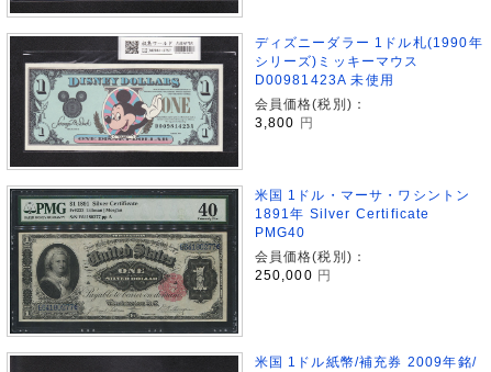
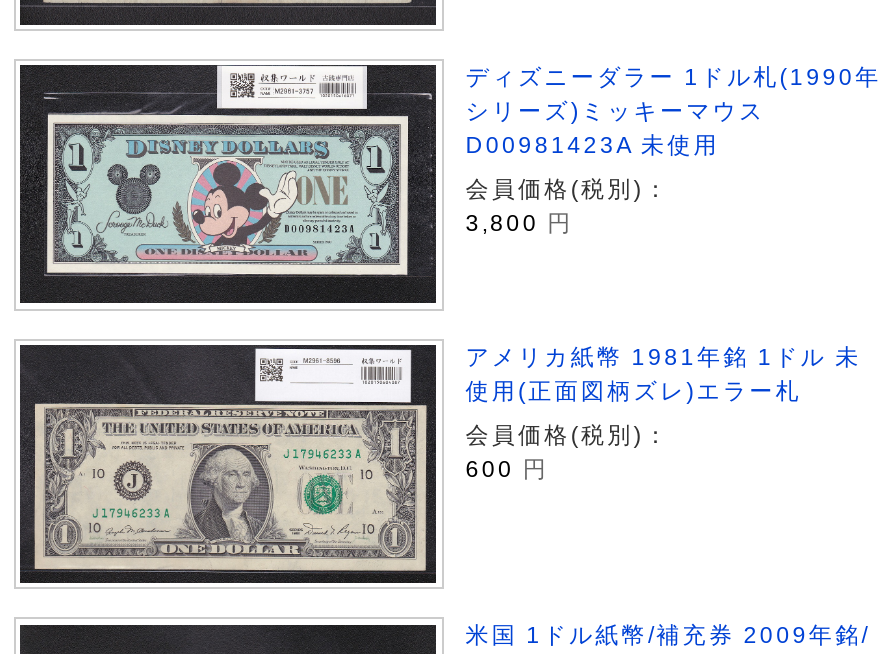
- [image]
- 米国 1ドル・マーサ・ワシントン
- 1891年 Silver Certificate
- PMG40
+ [image]
+ アメリカ紙幣 1981年銘 1ドル 未
+ 使用(正面図柄ズレ)エラー札

- 250,000円
+ 600円
